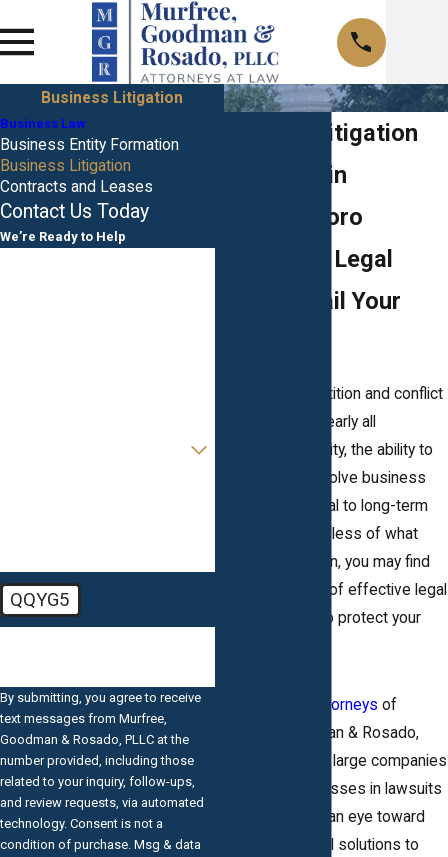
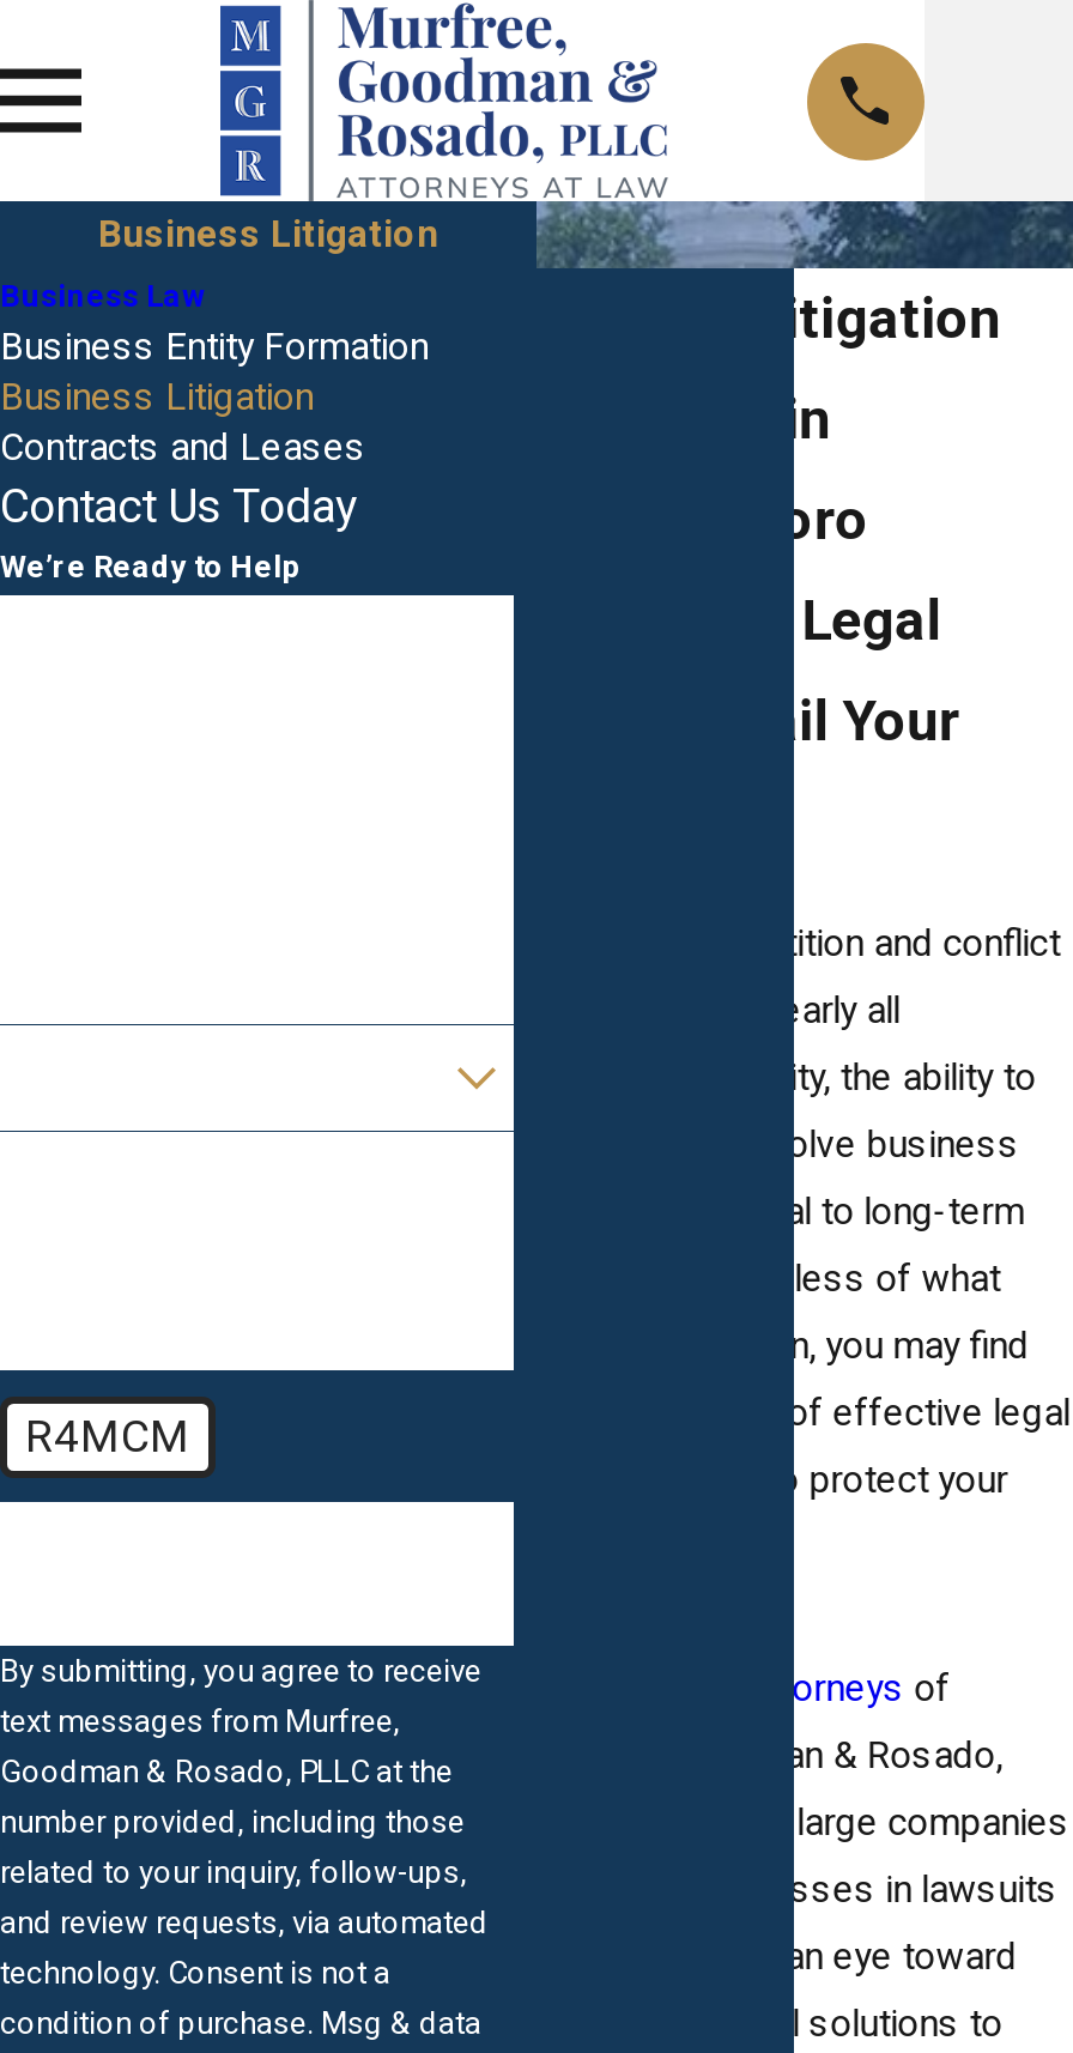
- QQYG5
+ R4MCM
